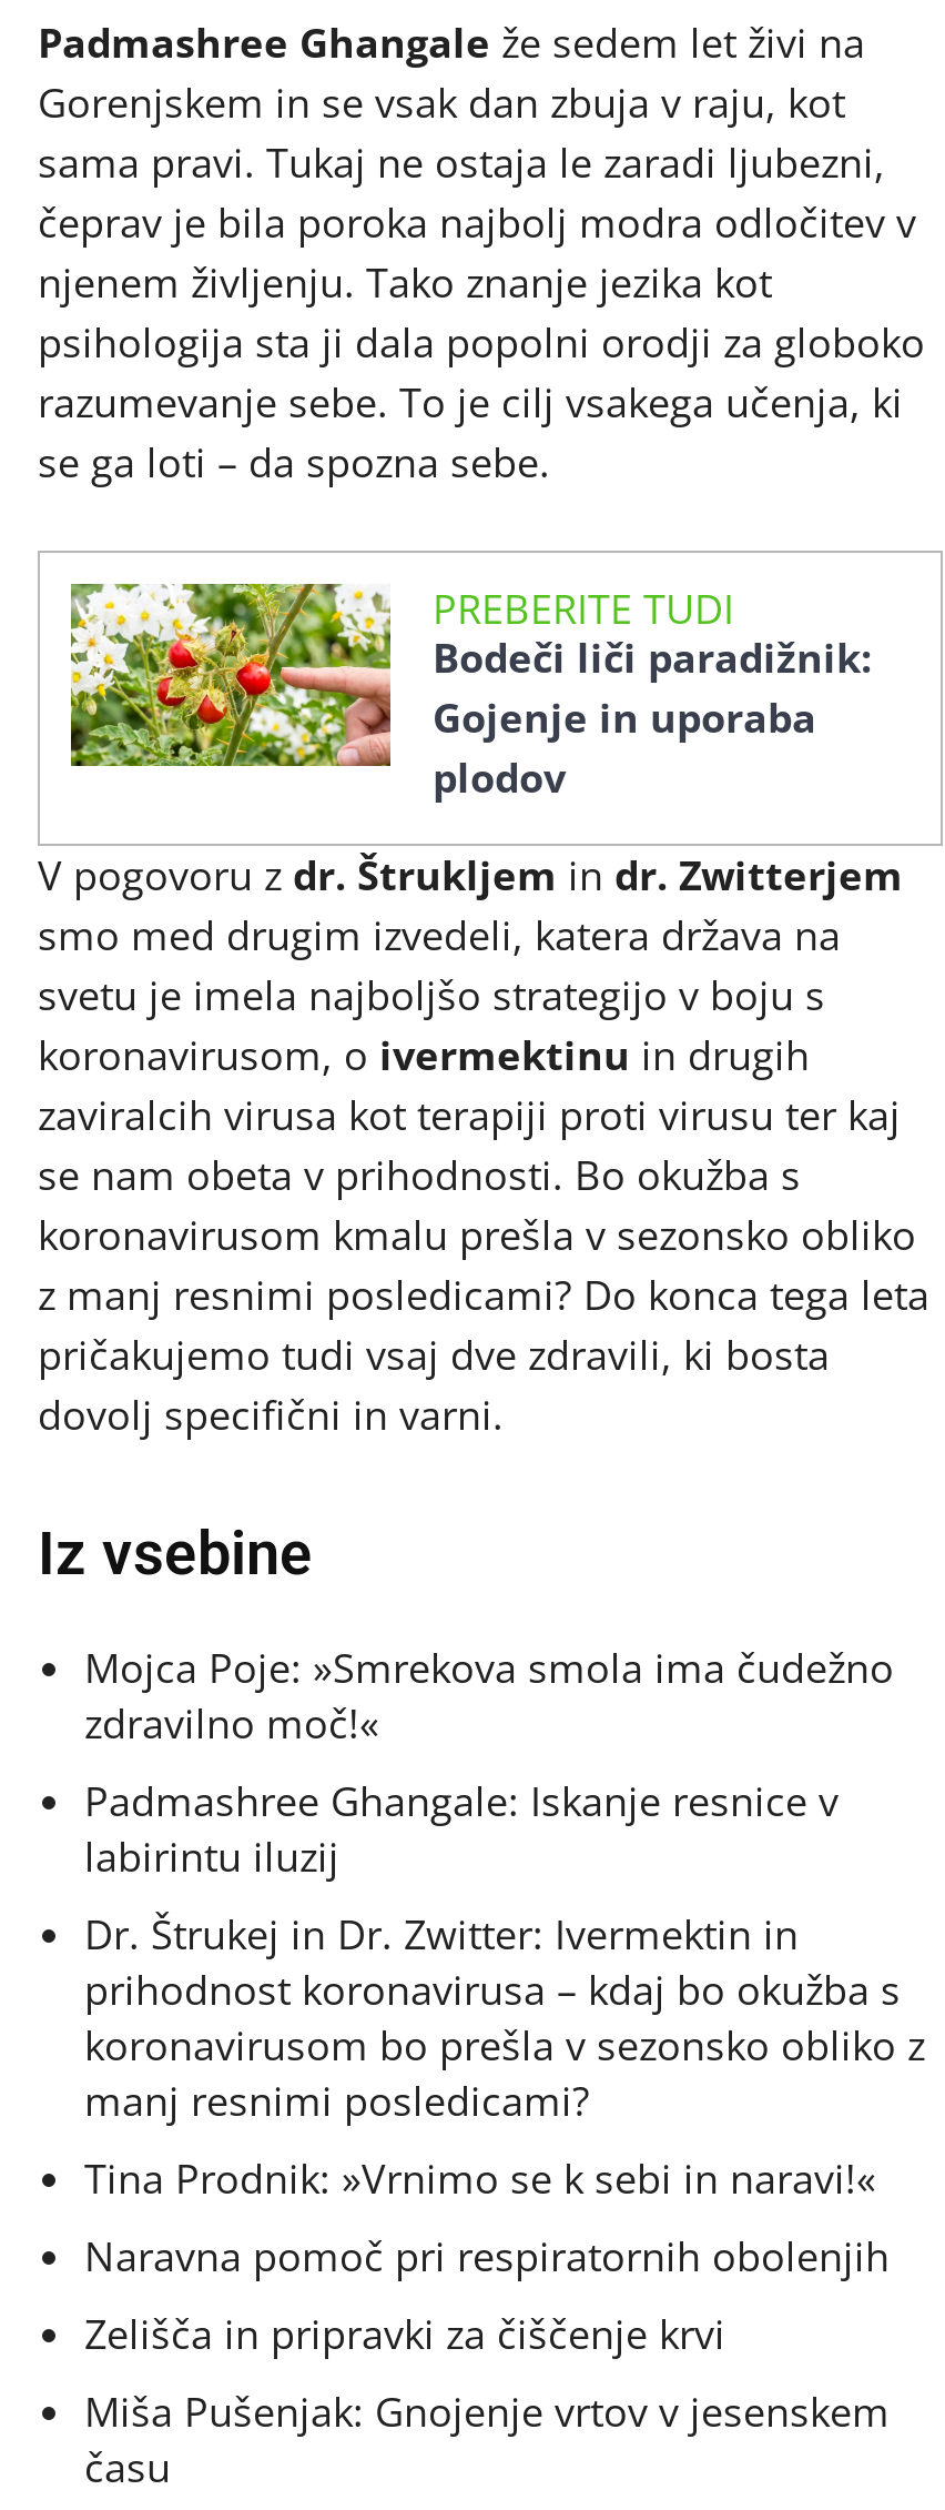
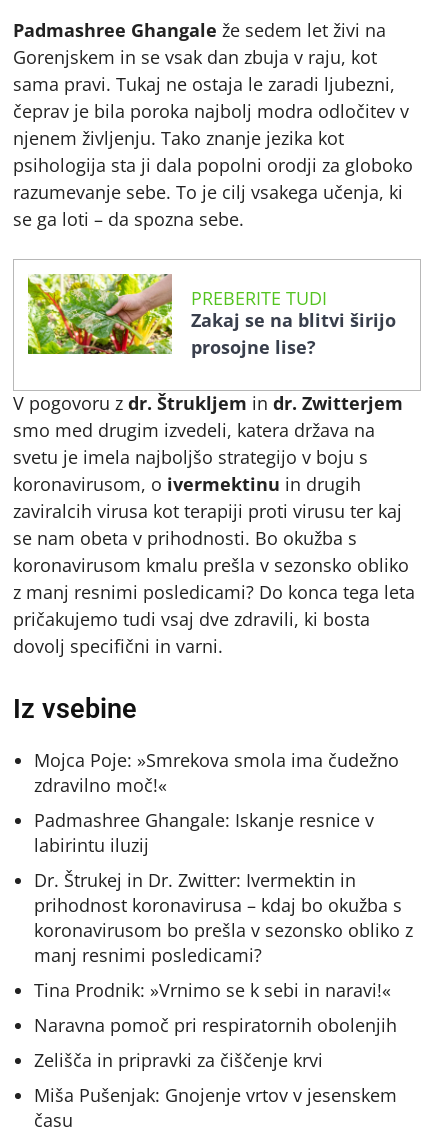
- [image]
- Bodeči liči paradižnik:
- Gojenje in uporaba
- plodov
+ [image]
+ Zakaj se na blitvi širijo
+ prosojne lise?
